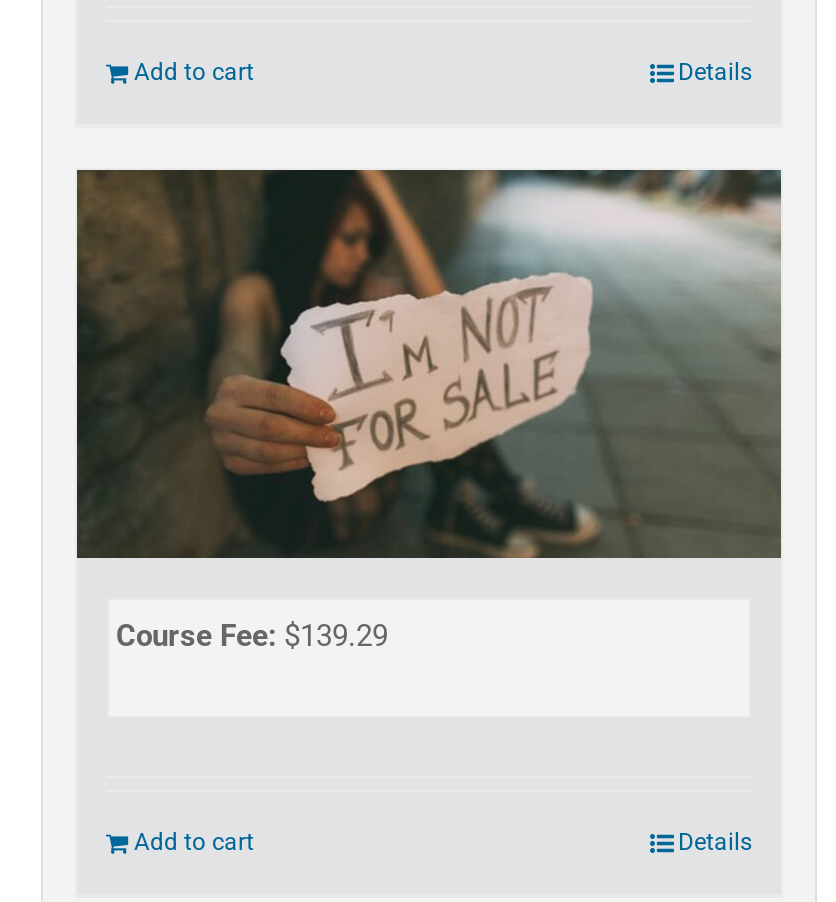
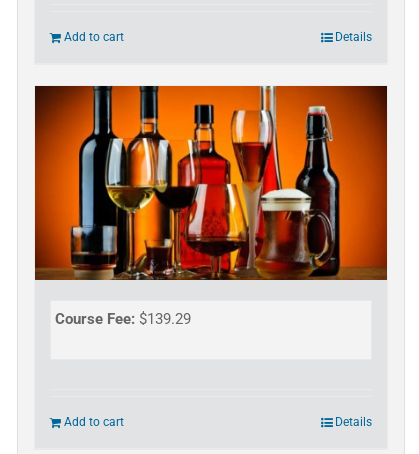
- [image]
+ [image]
